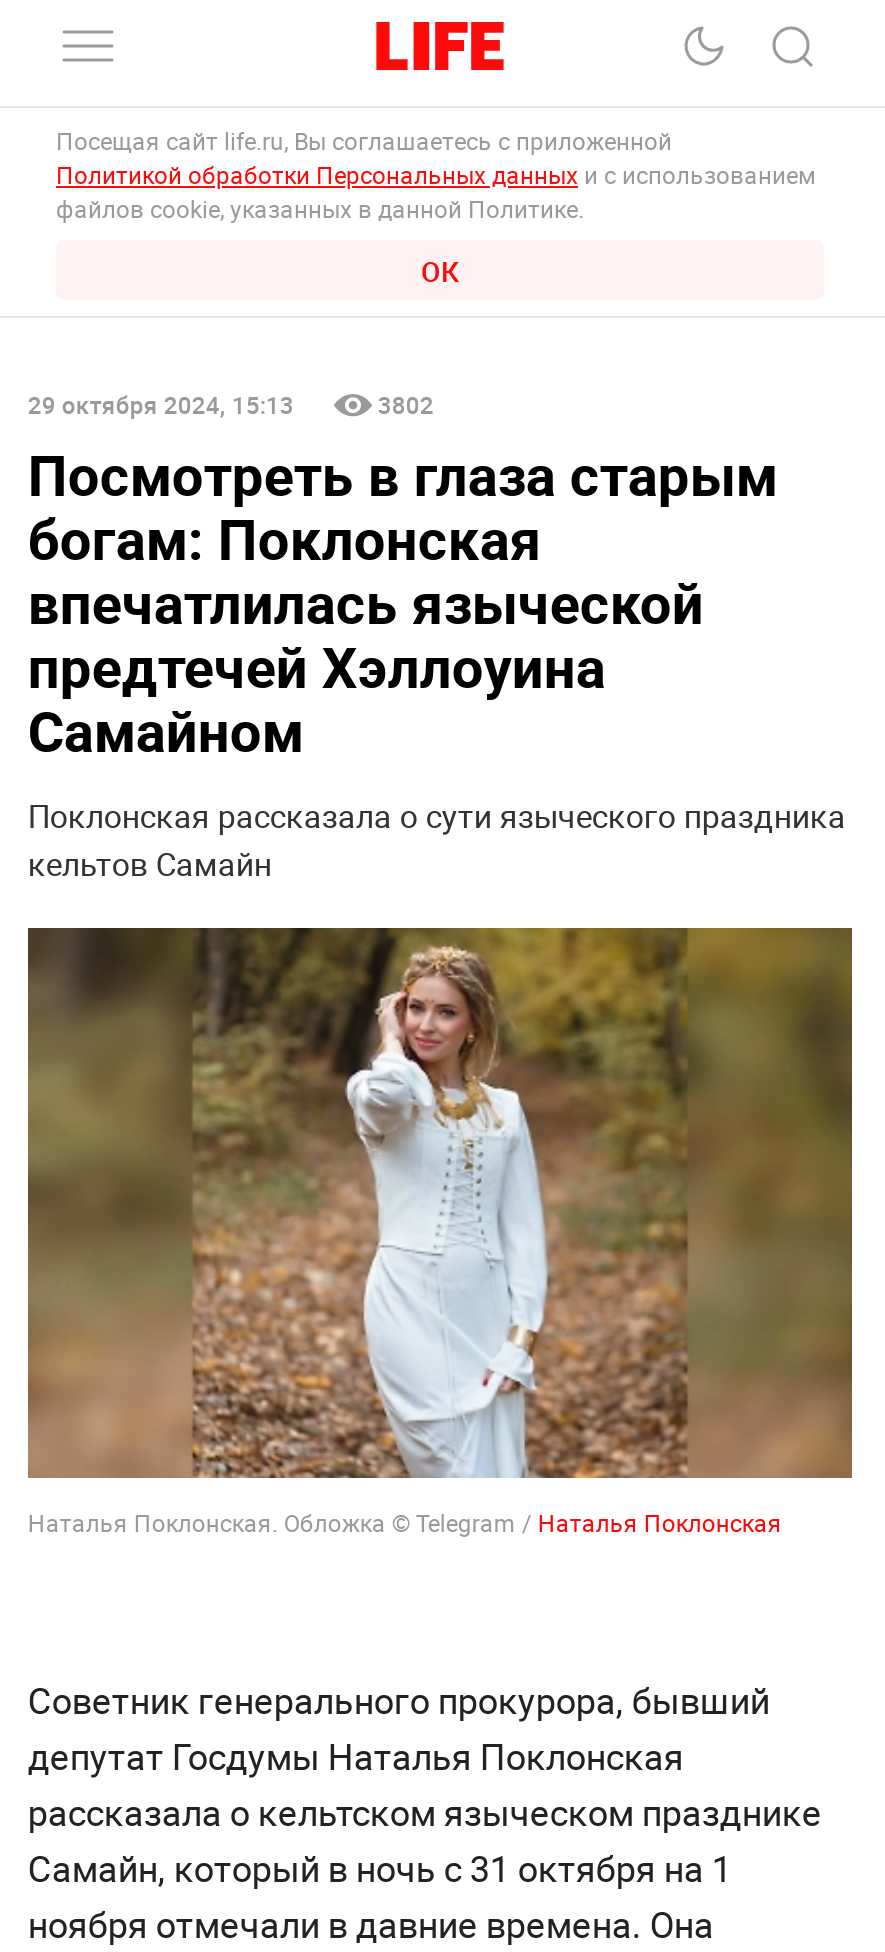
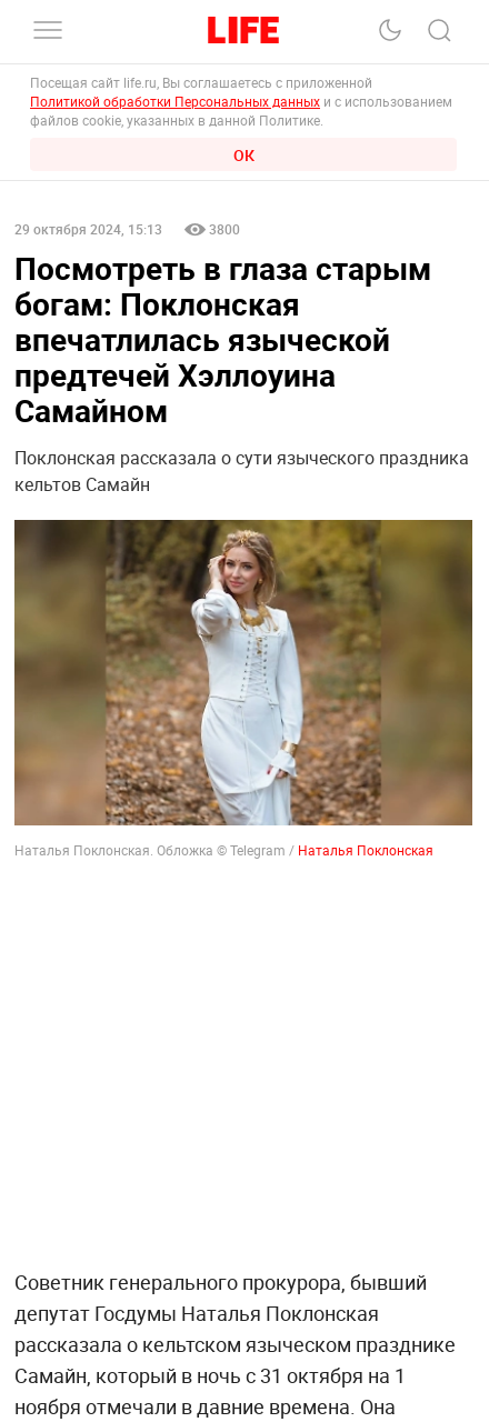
- 3802
+ 3800
